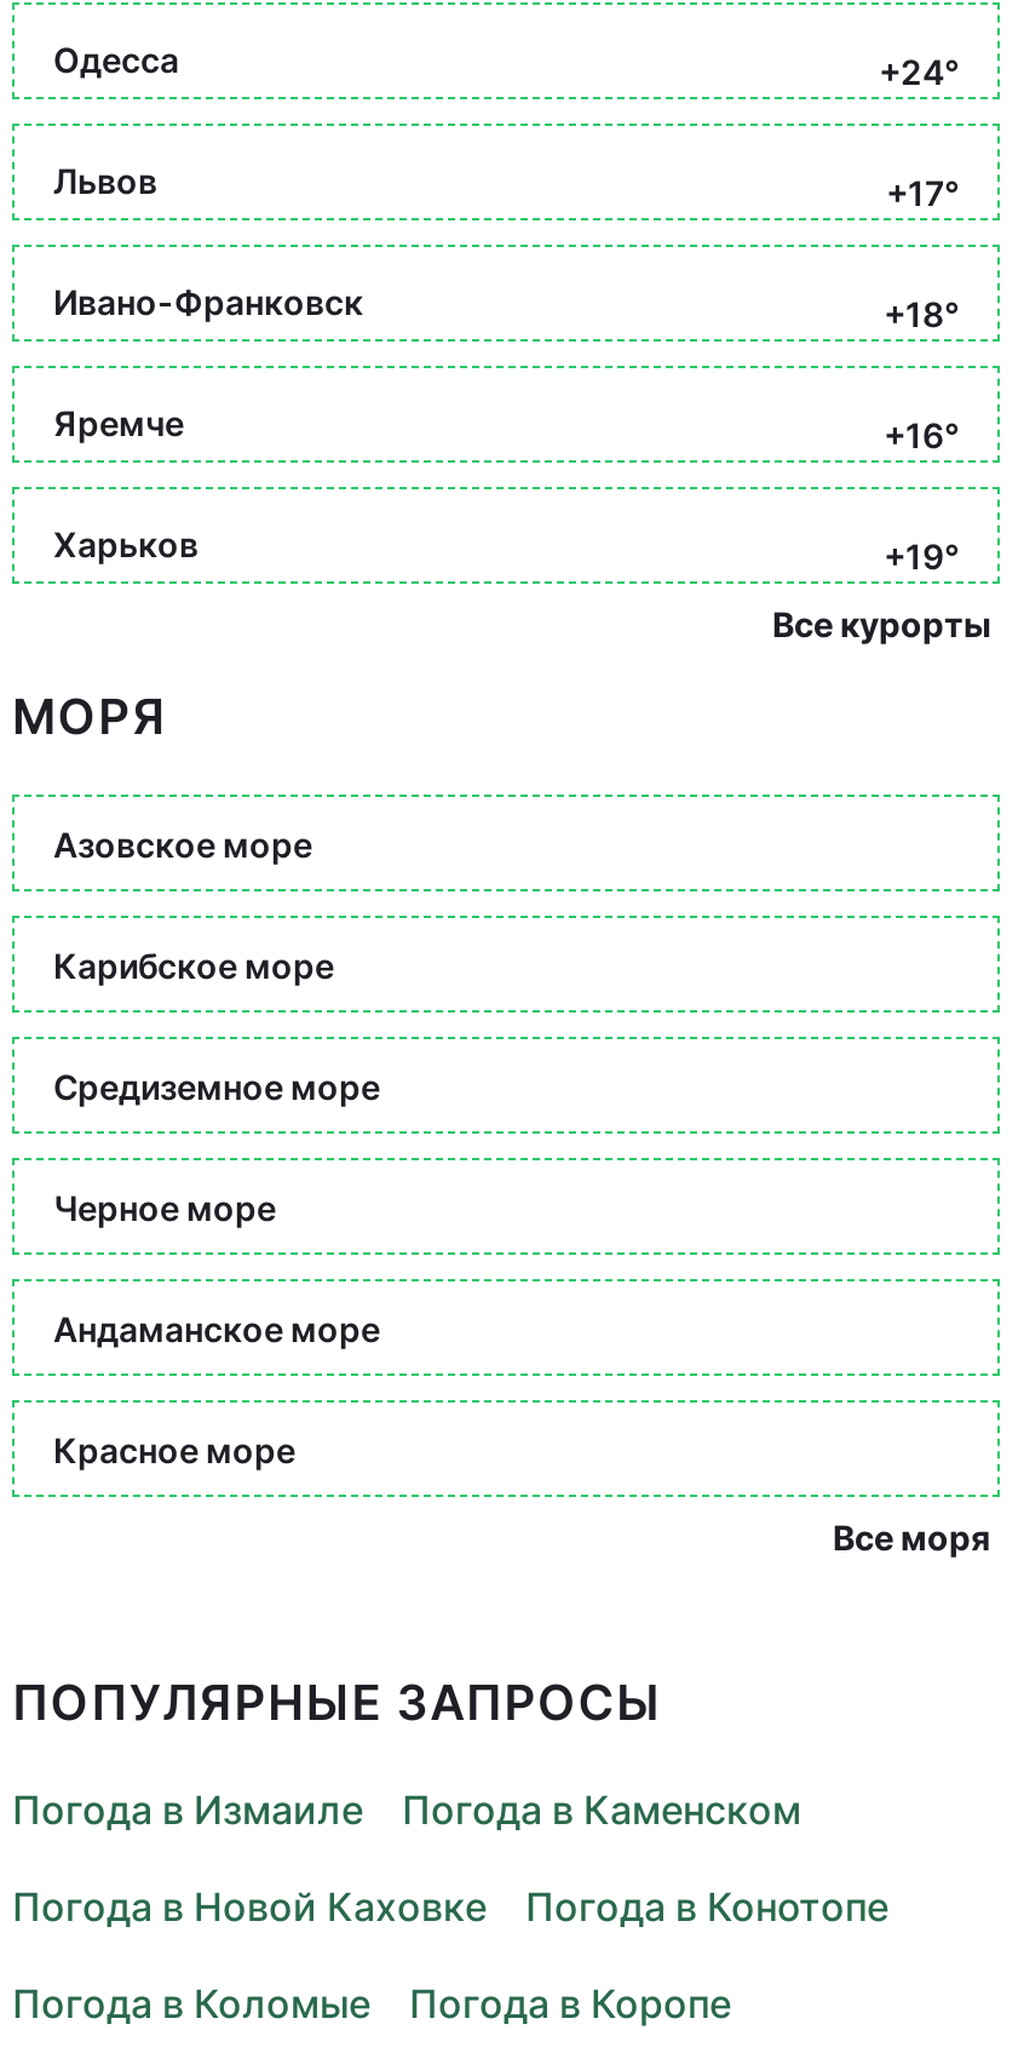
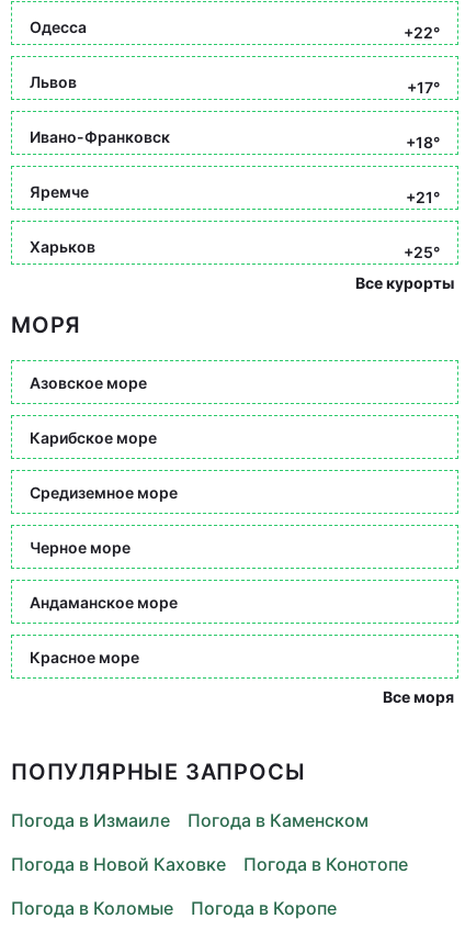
- +24°
+ +22°

- +16°
+ +21°

- +19°
+ +25°
